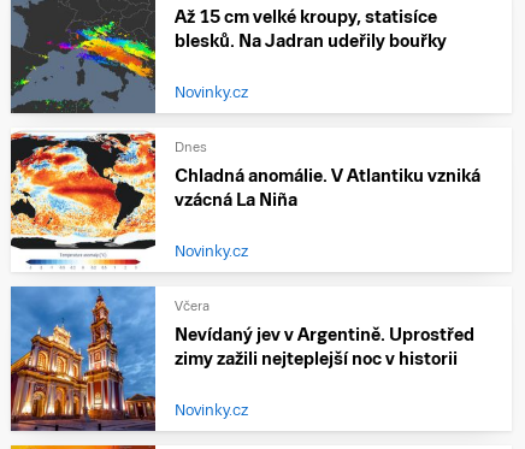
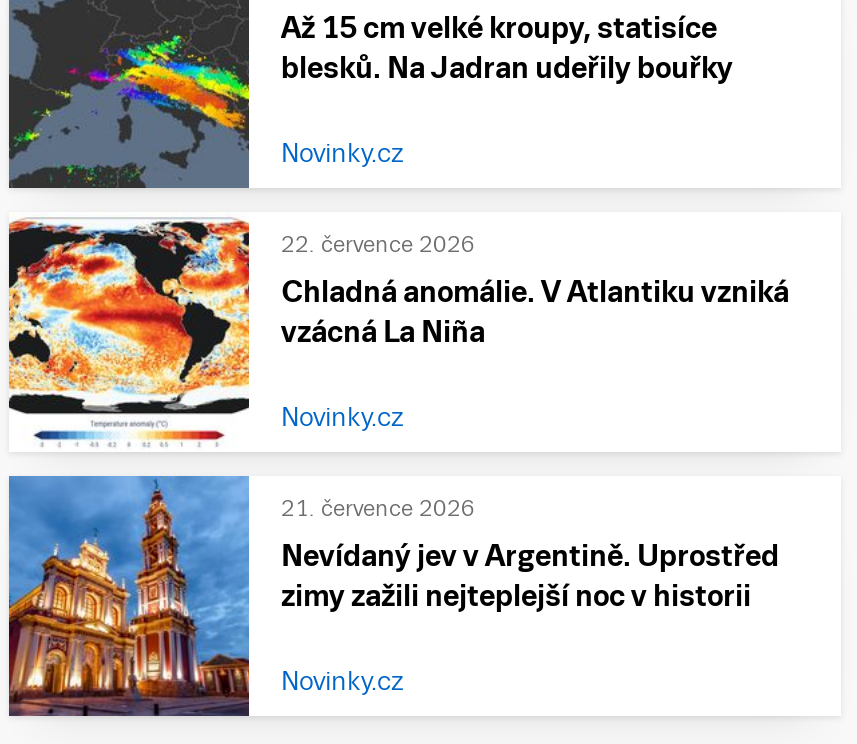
- Dnes
+ 22. července 2026

- Včera
+ 21. července 2026
